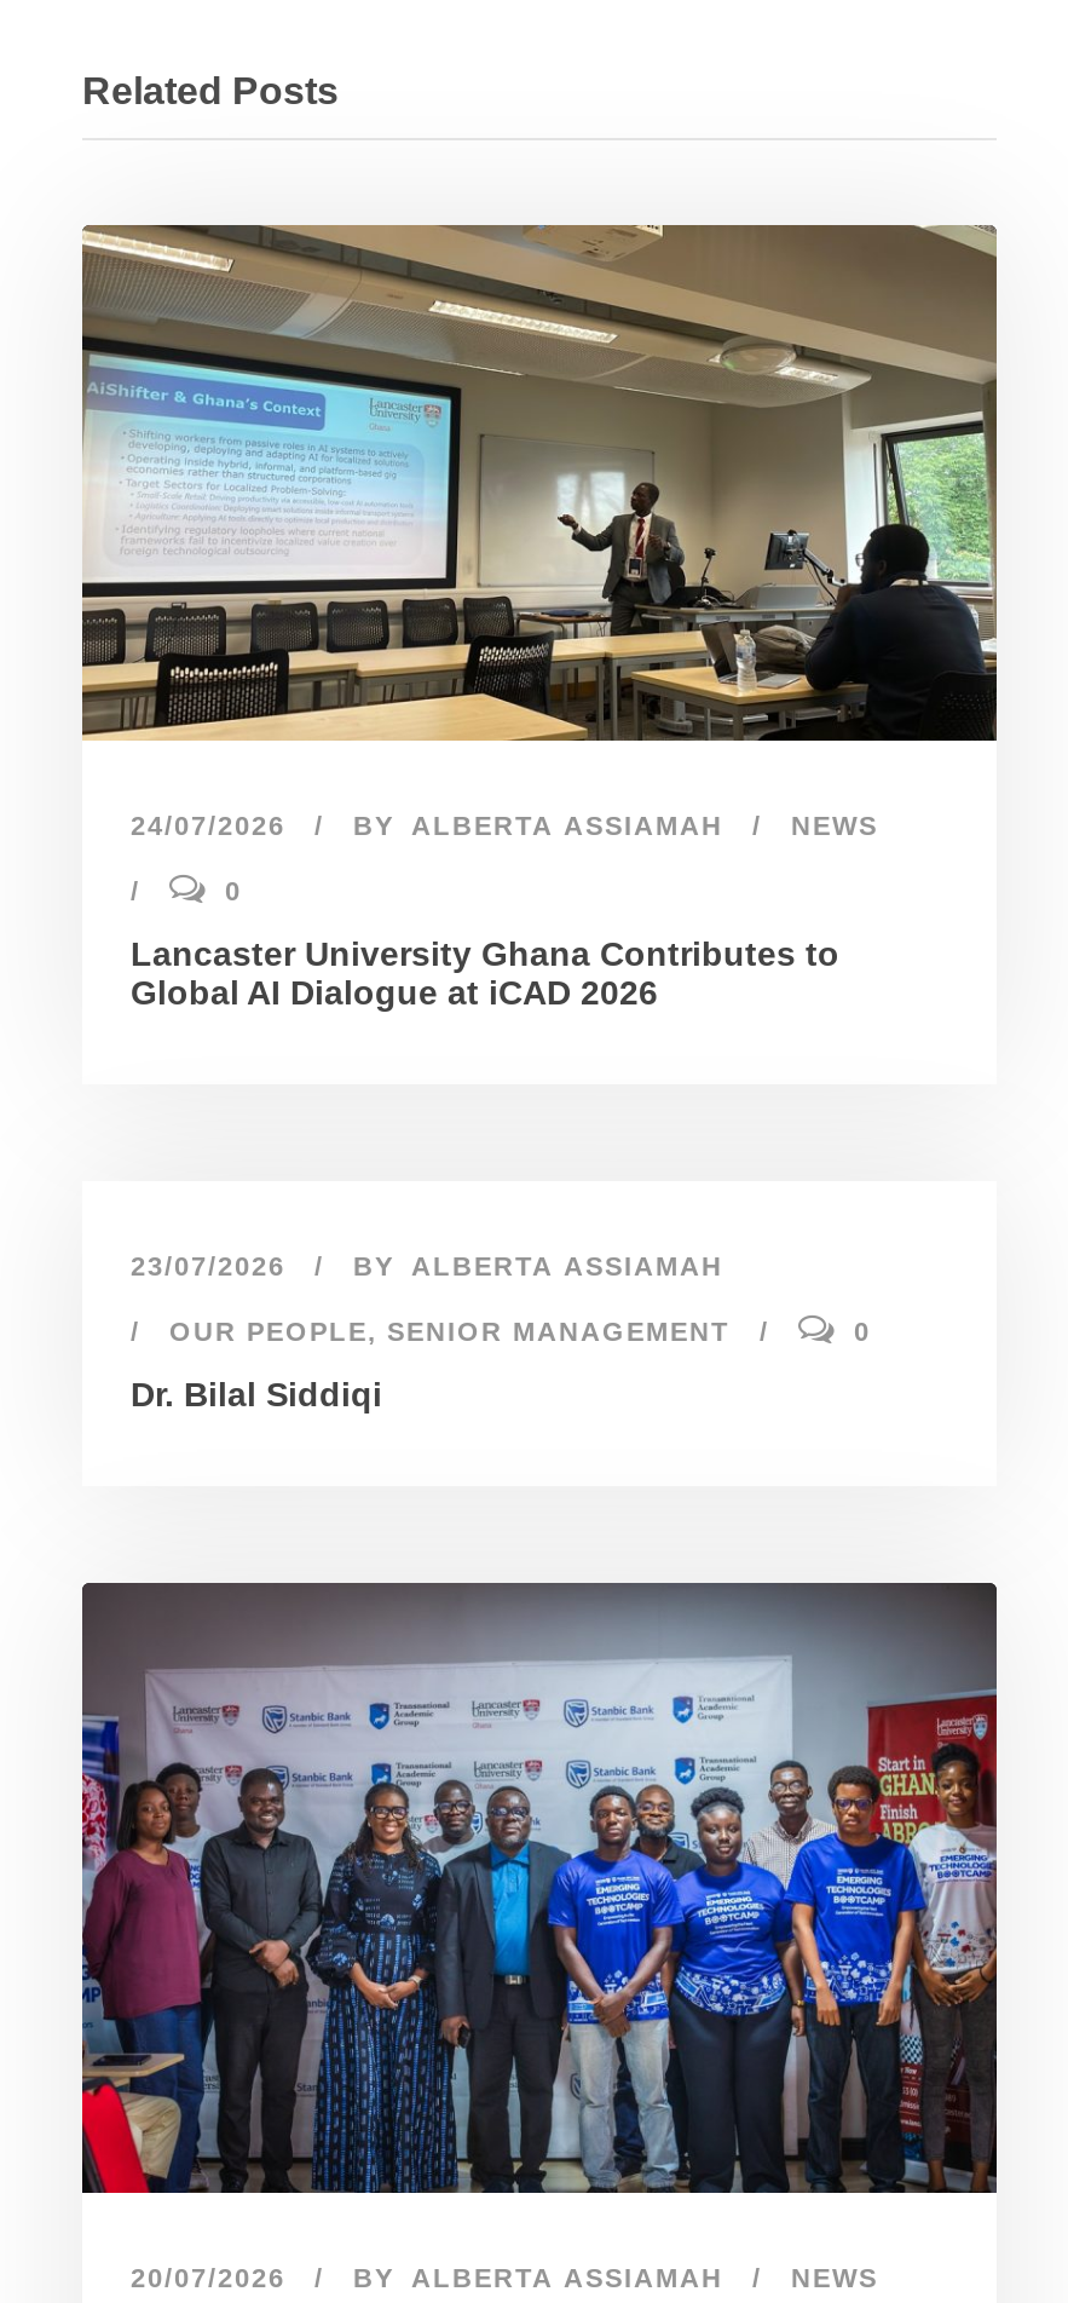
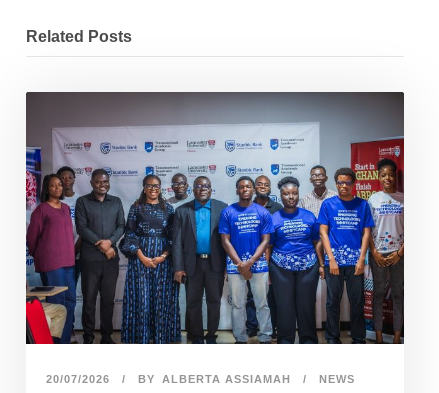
- [image]
- 24/07/2026
- BY ALBERTA ASSIAMAH
- NEWS
- 0
- Lancaster University Ghana Contributes to
- Global AI Dialogue at iCAD 2026

- 23/07/2026
- BY ALBERTA ASSIAMAH
- OUR PEOPLE, SENIOR MANAGEMENT
- 0
- Dr. Bilal Siddiqi
